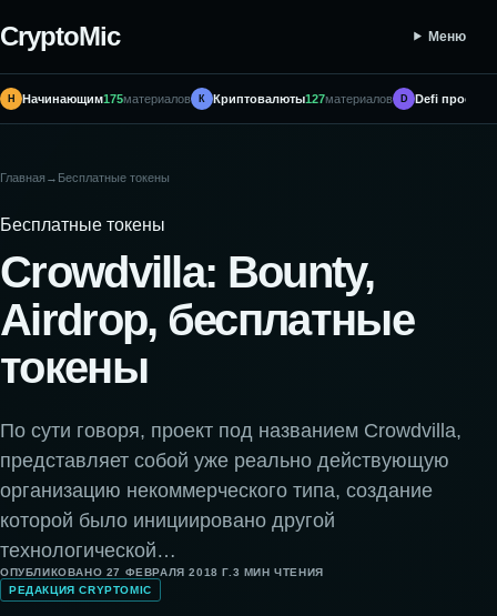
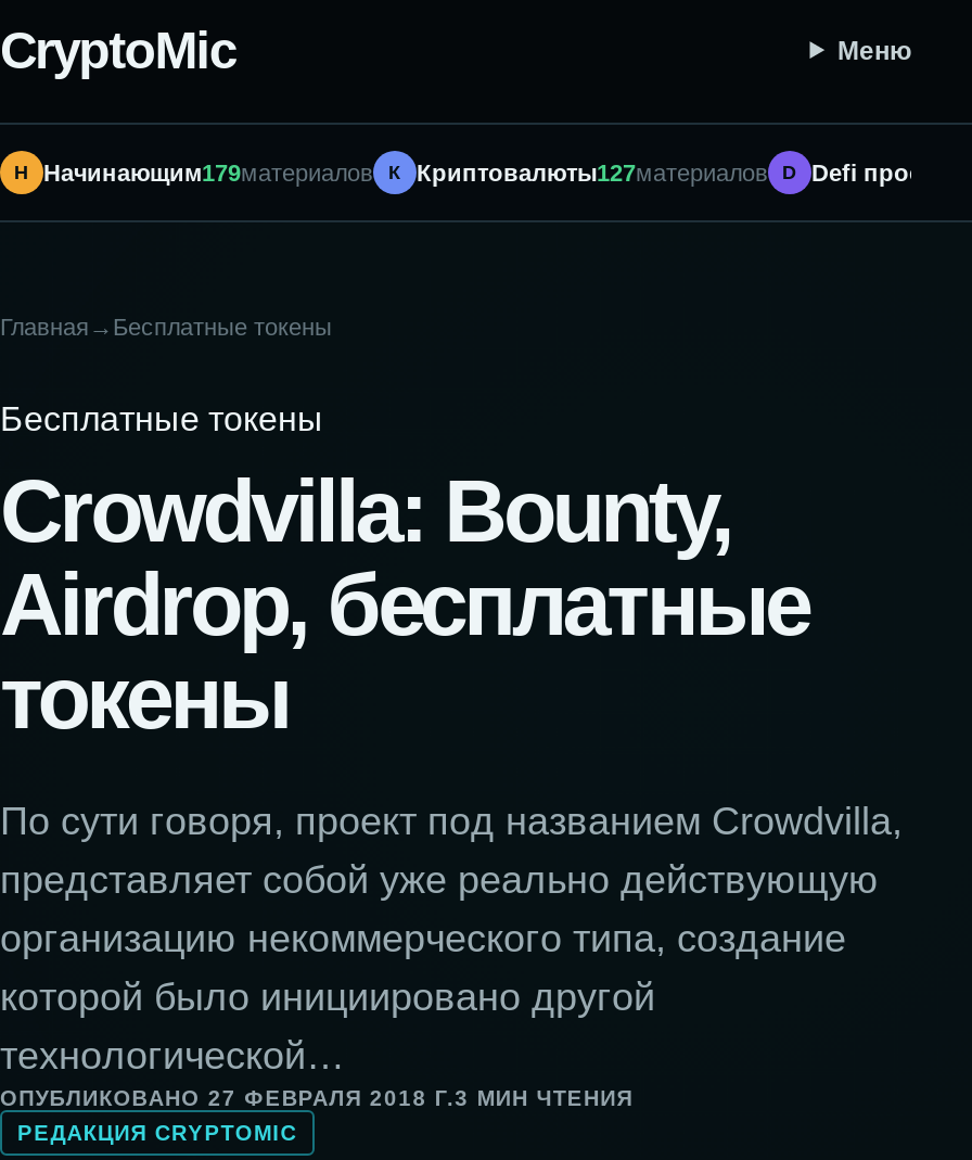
- Начинающим175материалов
+ Начинающим179материалов
